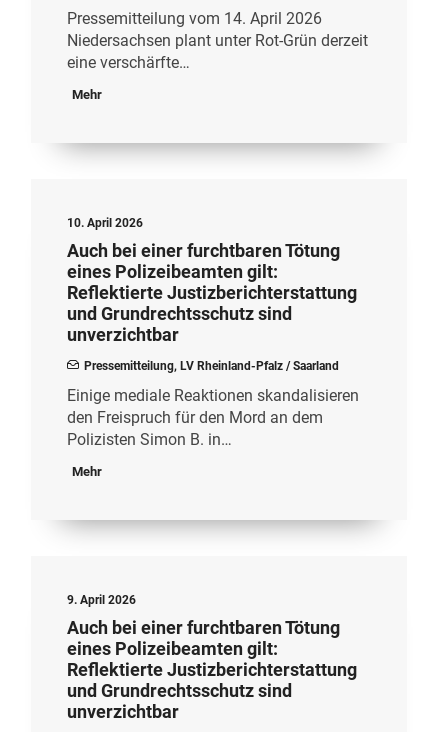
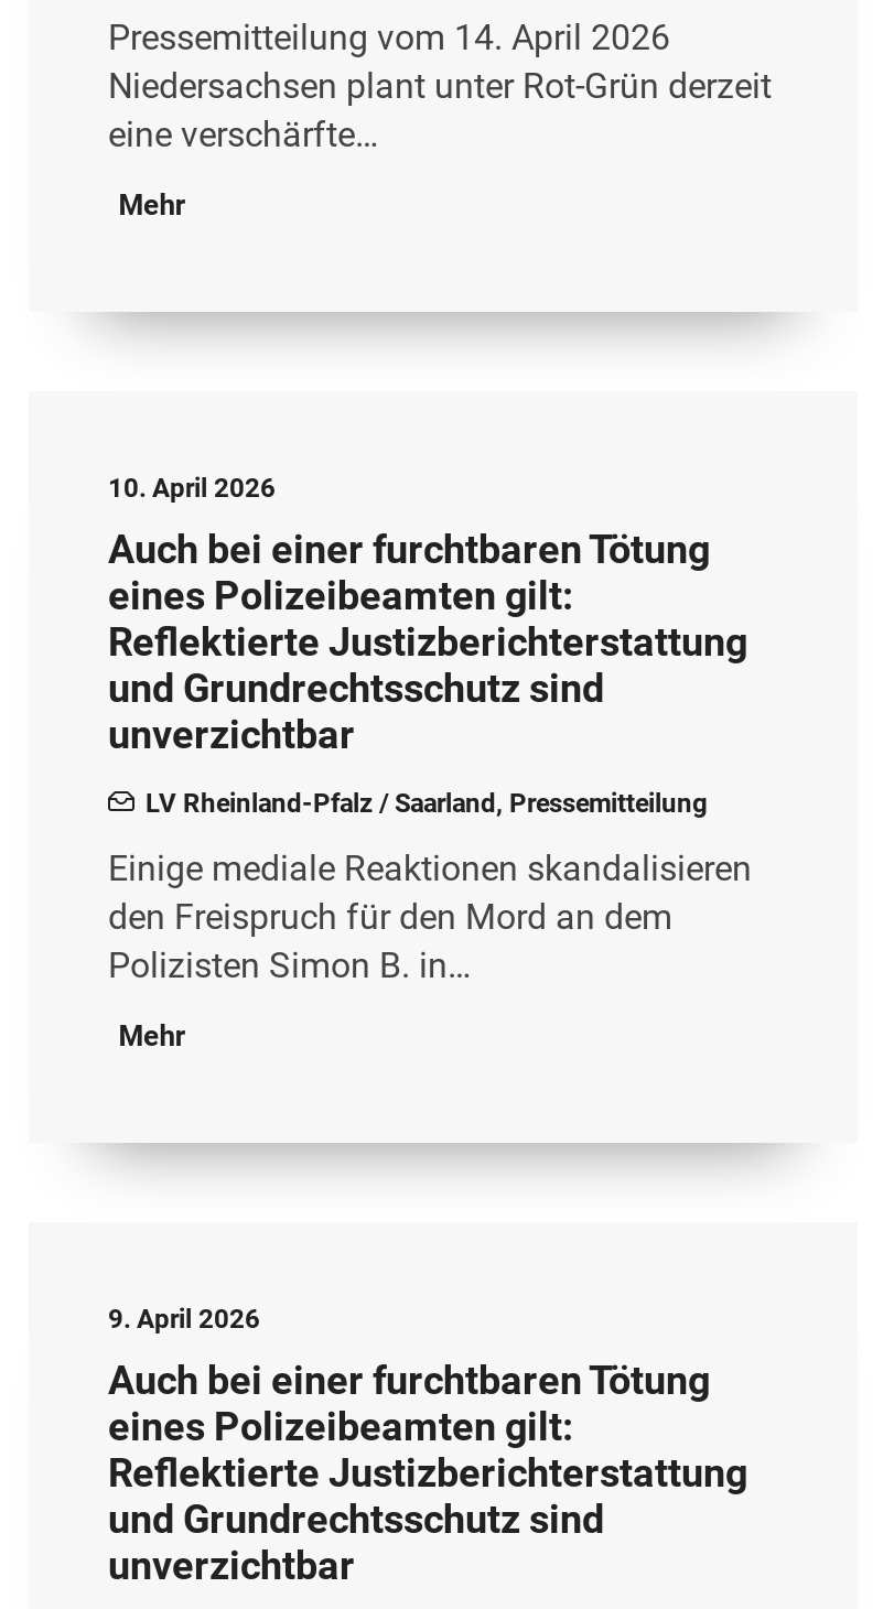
- Pressemitteilung, LV Rheinland-Pfalz / Saarland
+ LV Rheinland-Pfalz / Saarland, Pressemitteilung
